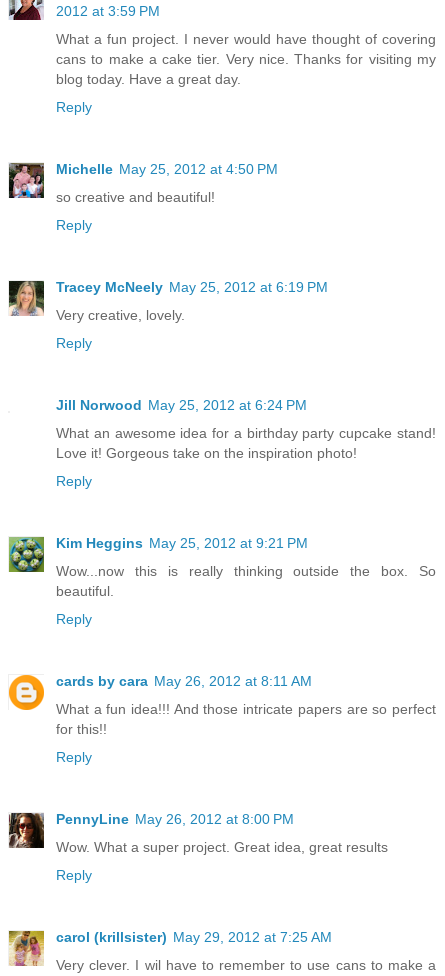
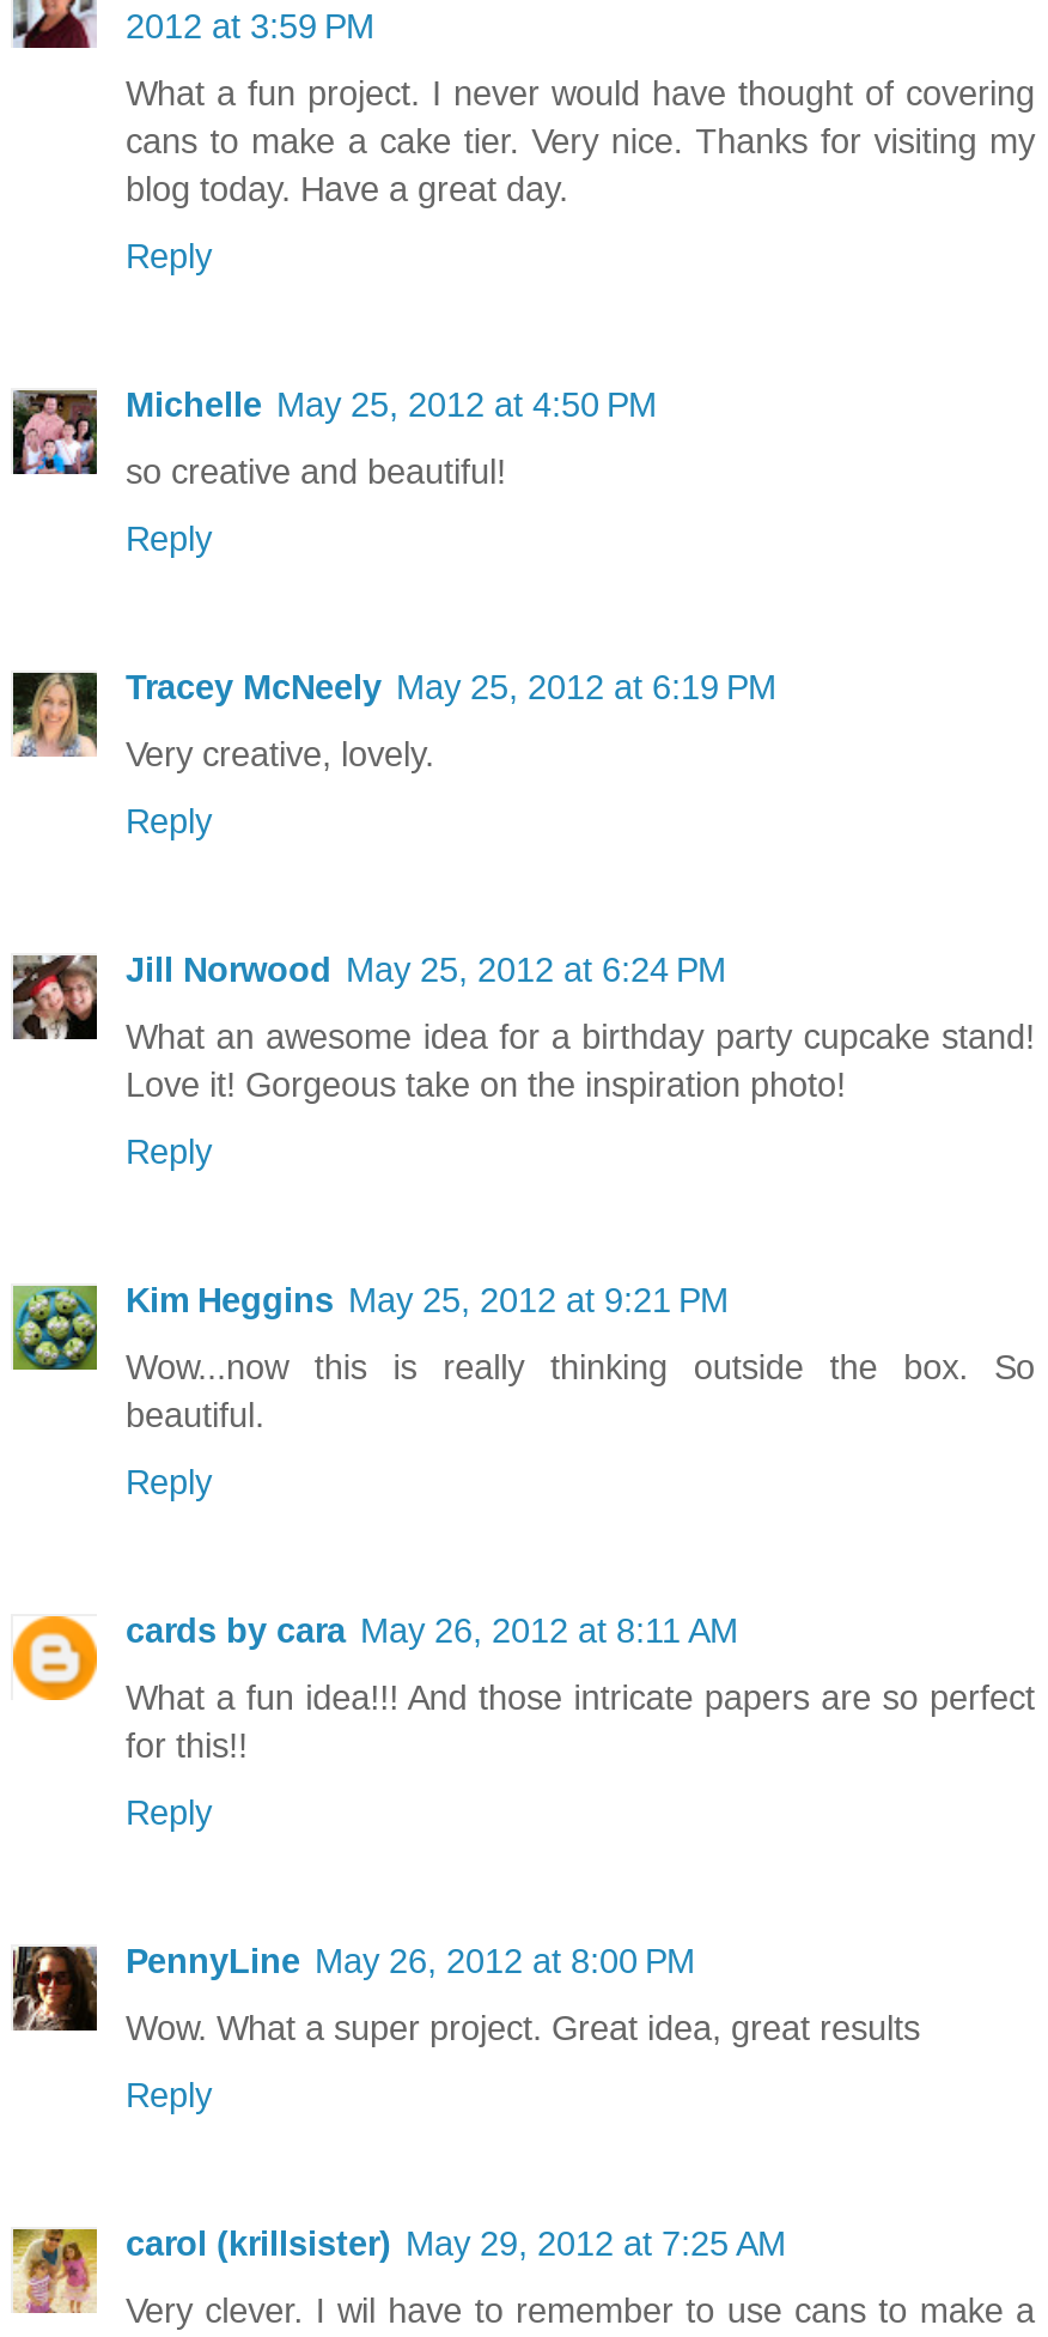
+ [image]
